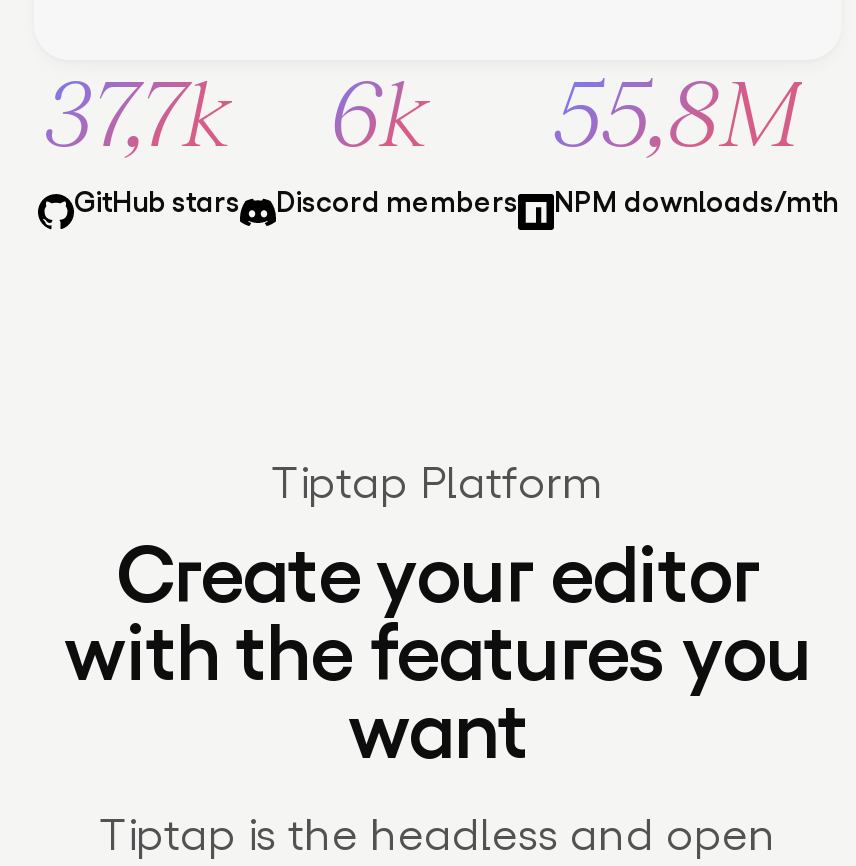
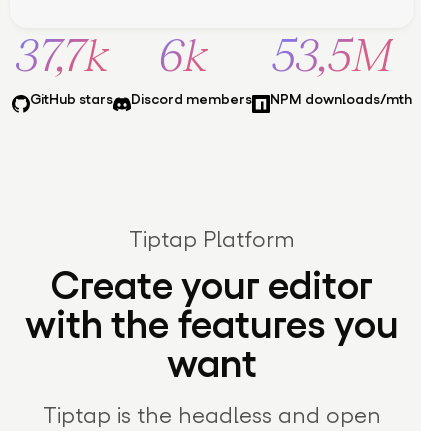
- 55,8M
+ 53,5M
